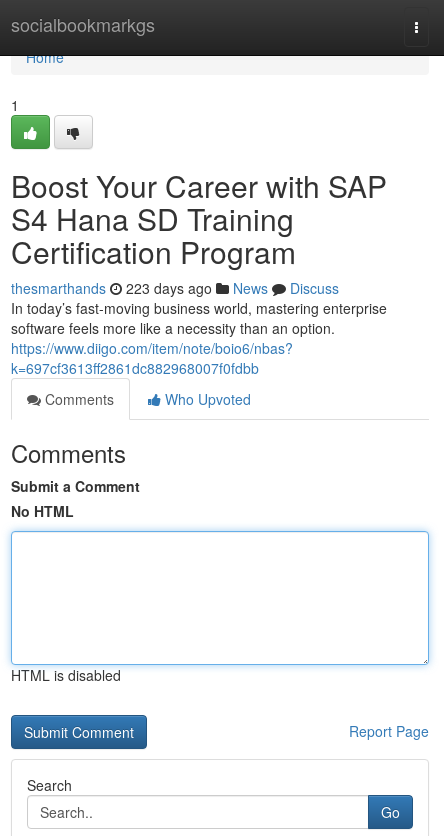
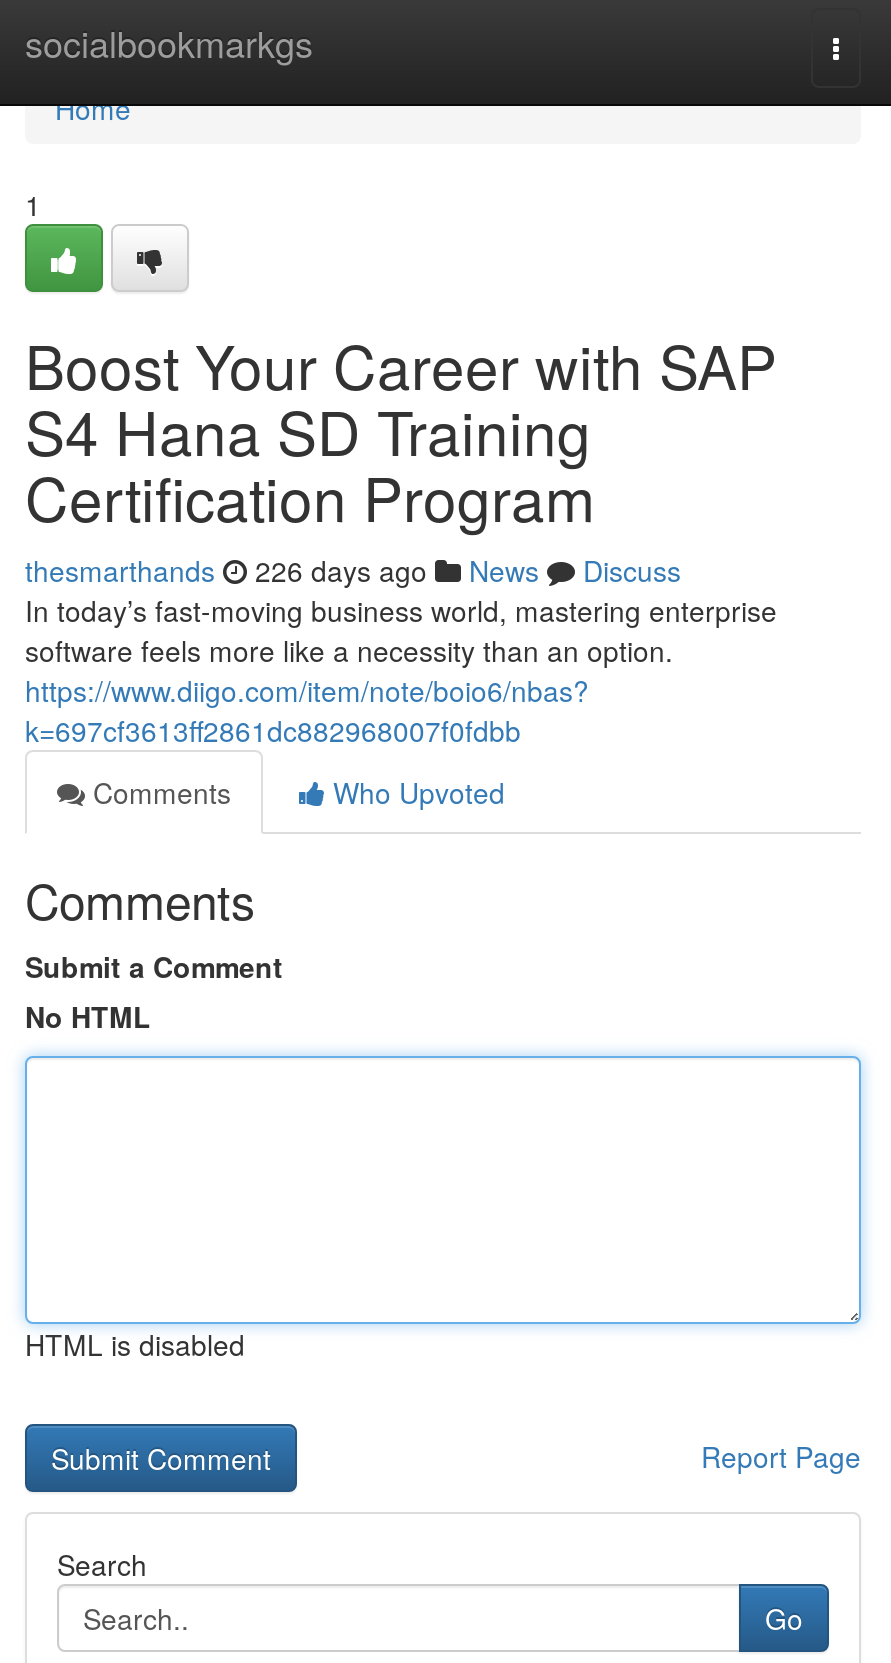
- thesmarthands 223 days ago News Discuss
+ thesmarthands 226 days ago News Discuss
